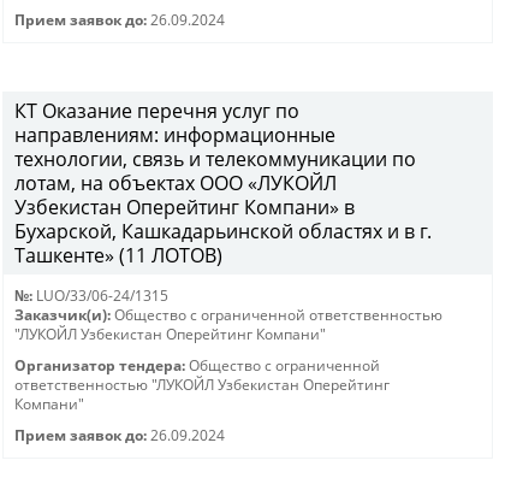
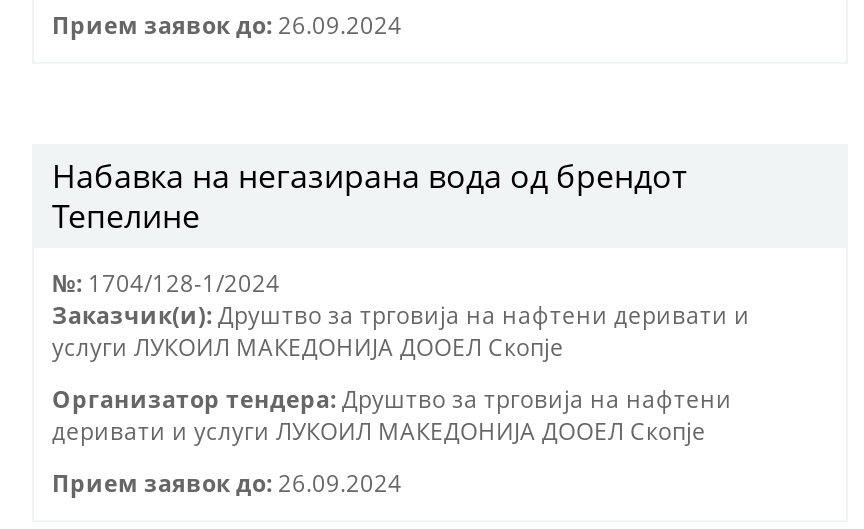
- КТ Оказание перечня услуг по
- направлениям: информационные
- технологии, связь и телекоммуникации по
- лотам, на объектах ООО «ЛУКОЙЛ
- Узбекистан Оперейтинг Компани» в
- Бухарской, Кашкадарьинской областях и в г.
- Ташкенте» (11 ЛОТОВ)
+ Набавка на негазирана вода од брендот
+ Тепелине

- №: LUO/33/06-24/1315
- Заказчик(и): Общество с ограниченной ответственностью
- "ЛУКОЙЛ Узбекистан Оперейтинг Компани"
+ №: 1704/128-1/2024
+ Заказчик(и): Друштво за трговиjа на нафтени деривати и
+ услуги ЛУКОИЛ МАКЕДОНИJА ДООЕЛ Скопjе

- Организатор тендера: Общество с ограниченной
- ответственностью "ЛУКОЙЛ Узбекистан Оперейтинг
- Компани"
+ Организатор тендера: Друштво за трговиjа на нафтени
+ деривати и услуги ЛУКОИЛ МАКЕДОНИJА ДООЕЛ Скопjе
